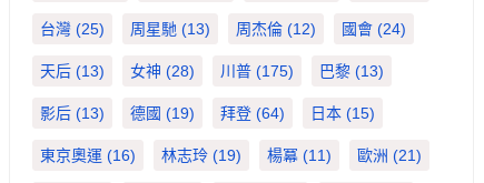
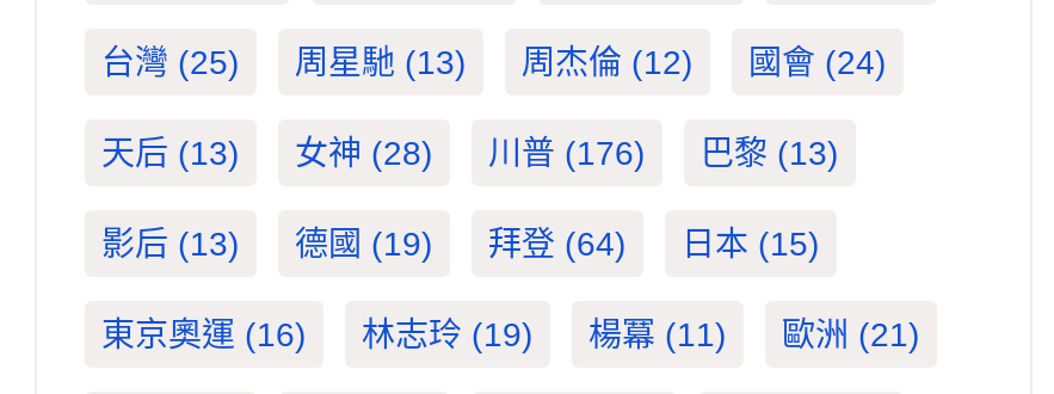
- 天后(13) 女神(28) 川普(175) 巴黎(13)
+ 天后(13) 女神(28) 川普(176) 巴黎(13)
